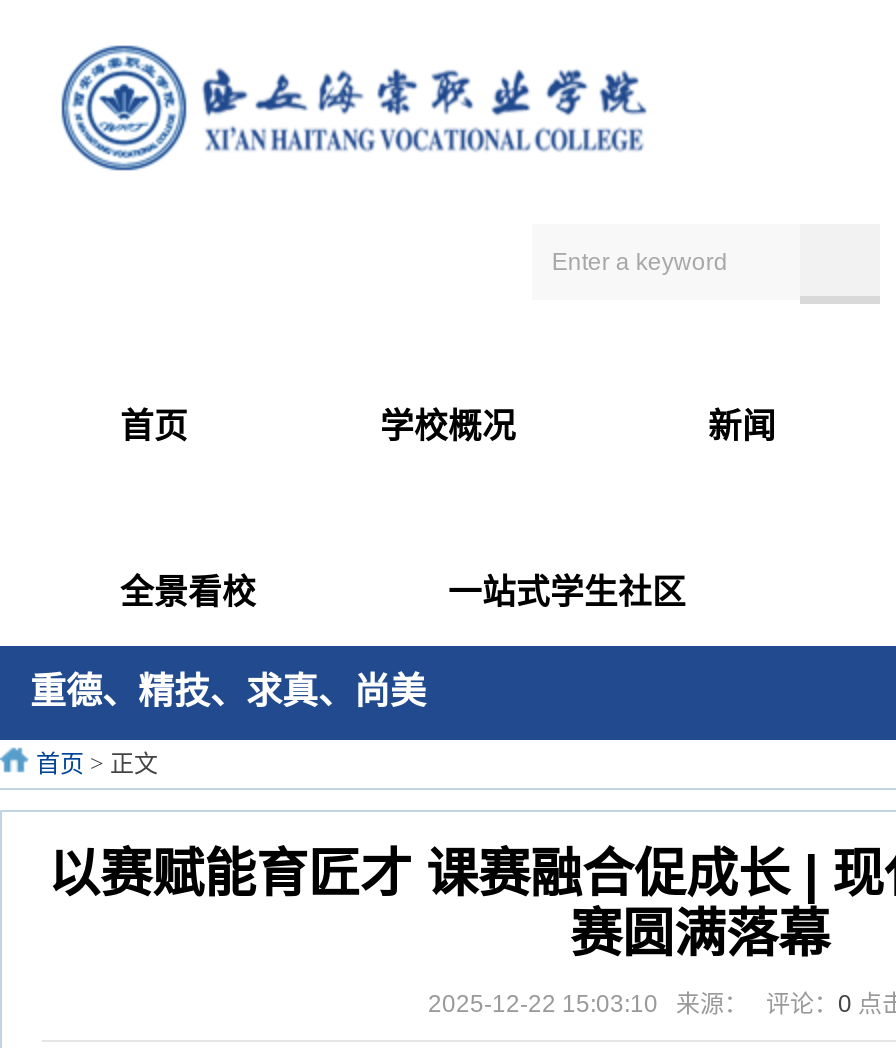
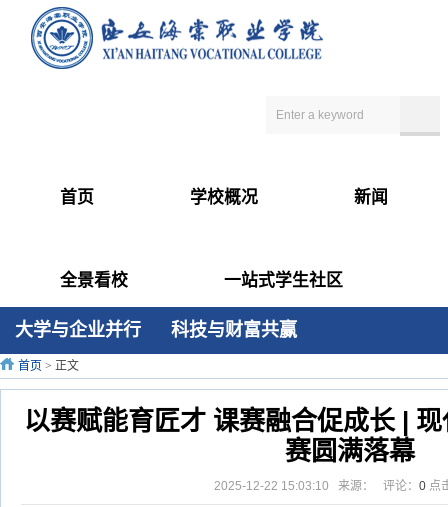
- 重德、精技、求真、尚美
+ 大学与企业并行 科技与财富共赢
